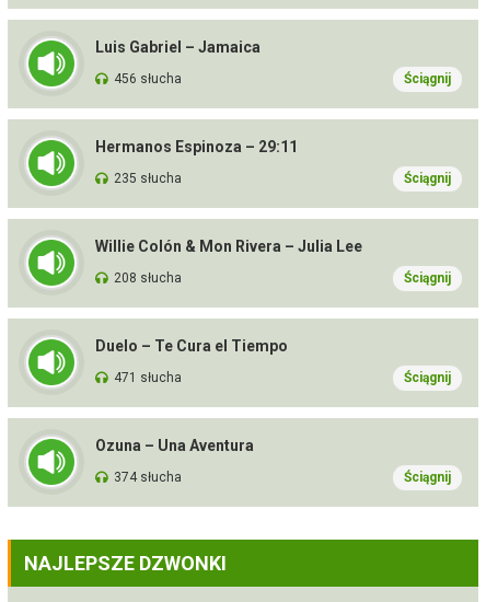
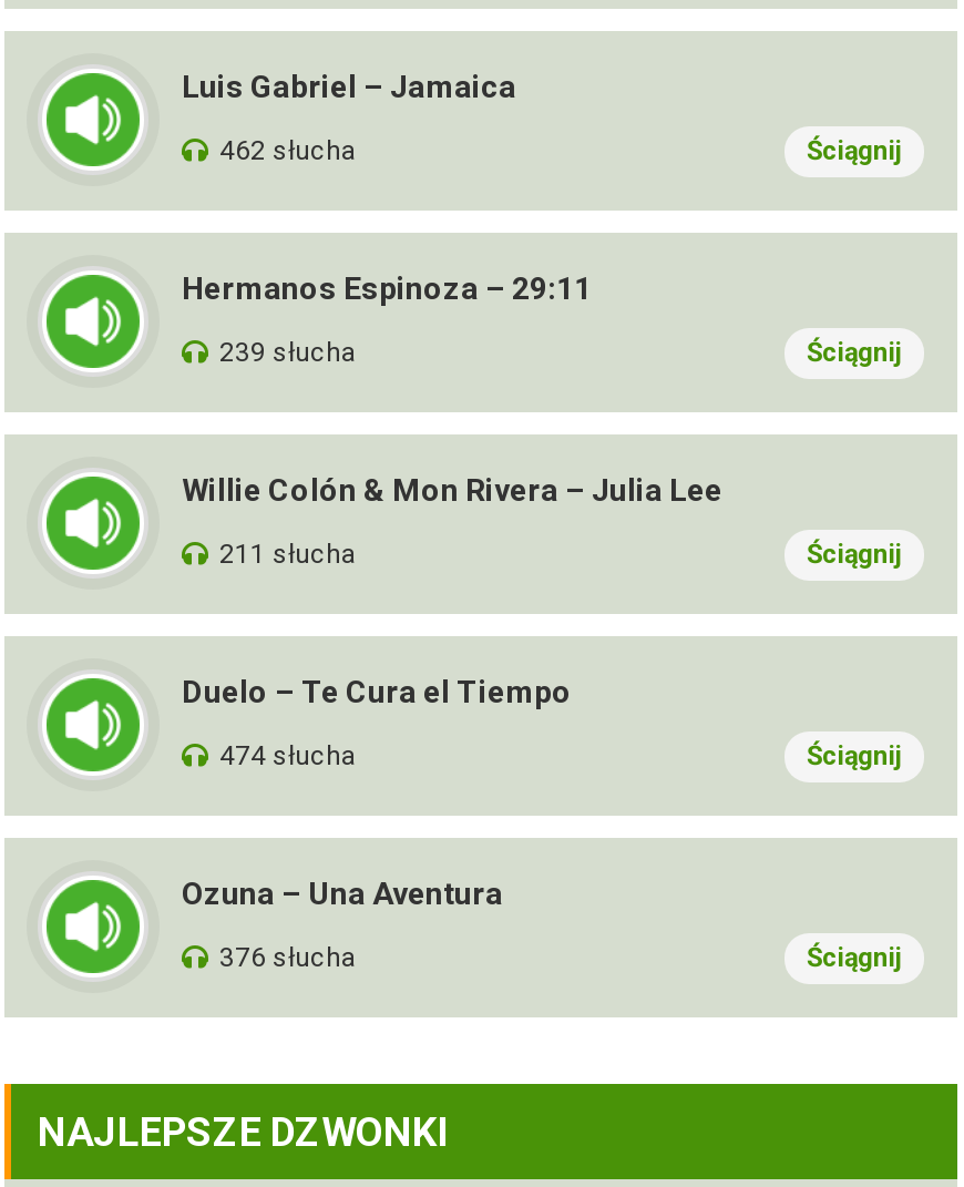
- 456 słucha
+ 462 słucha

- 235 słucha
+ 239 słucha

- 208 słucha
+ 211 słucha

- 471 słucha
+ 474 słucha

- 374 słucha
+ 376 słucha
